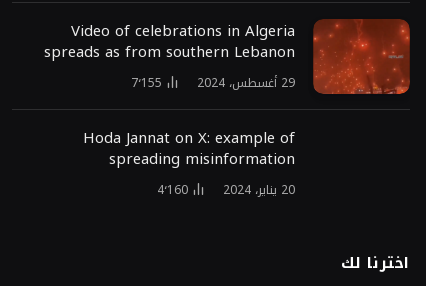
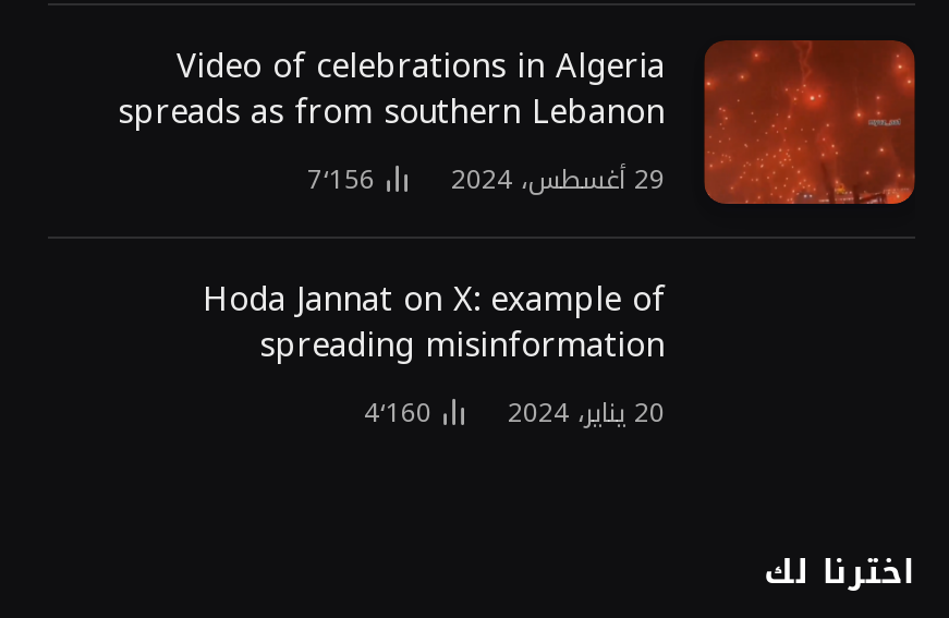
- 7٬155
+ 7٬156
